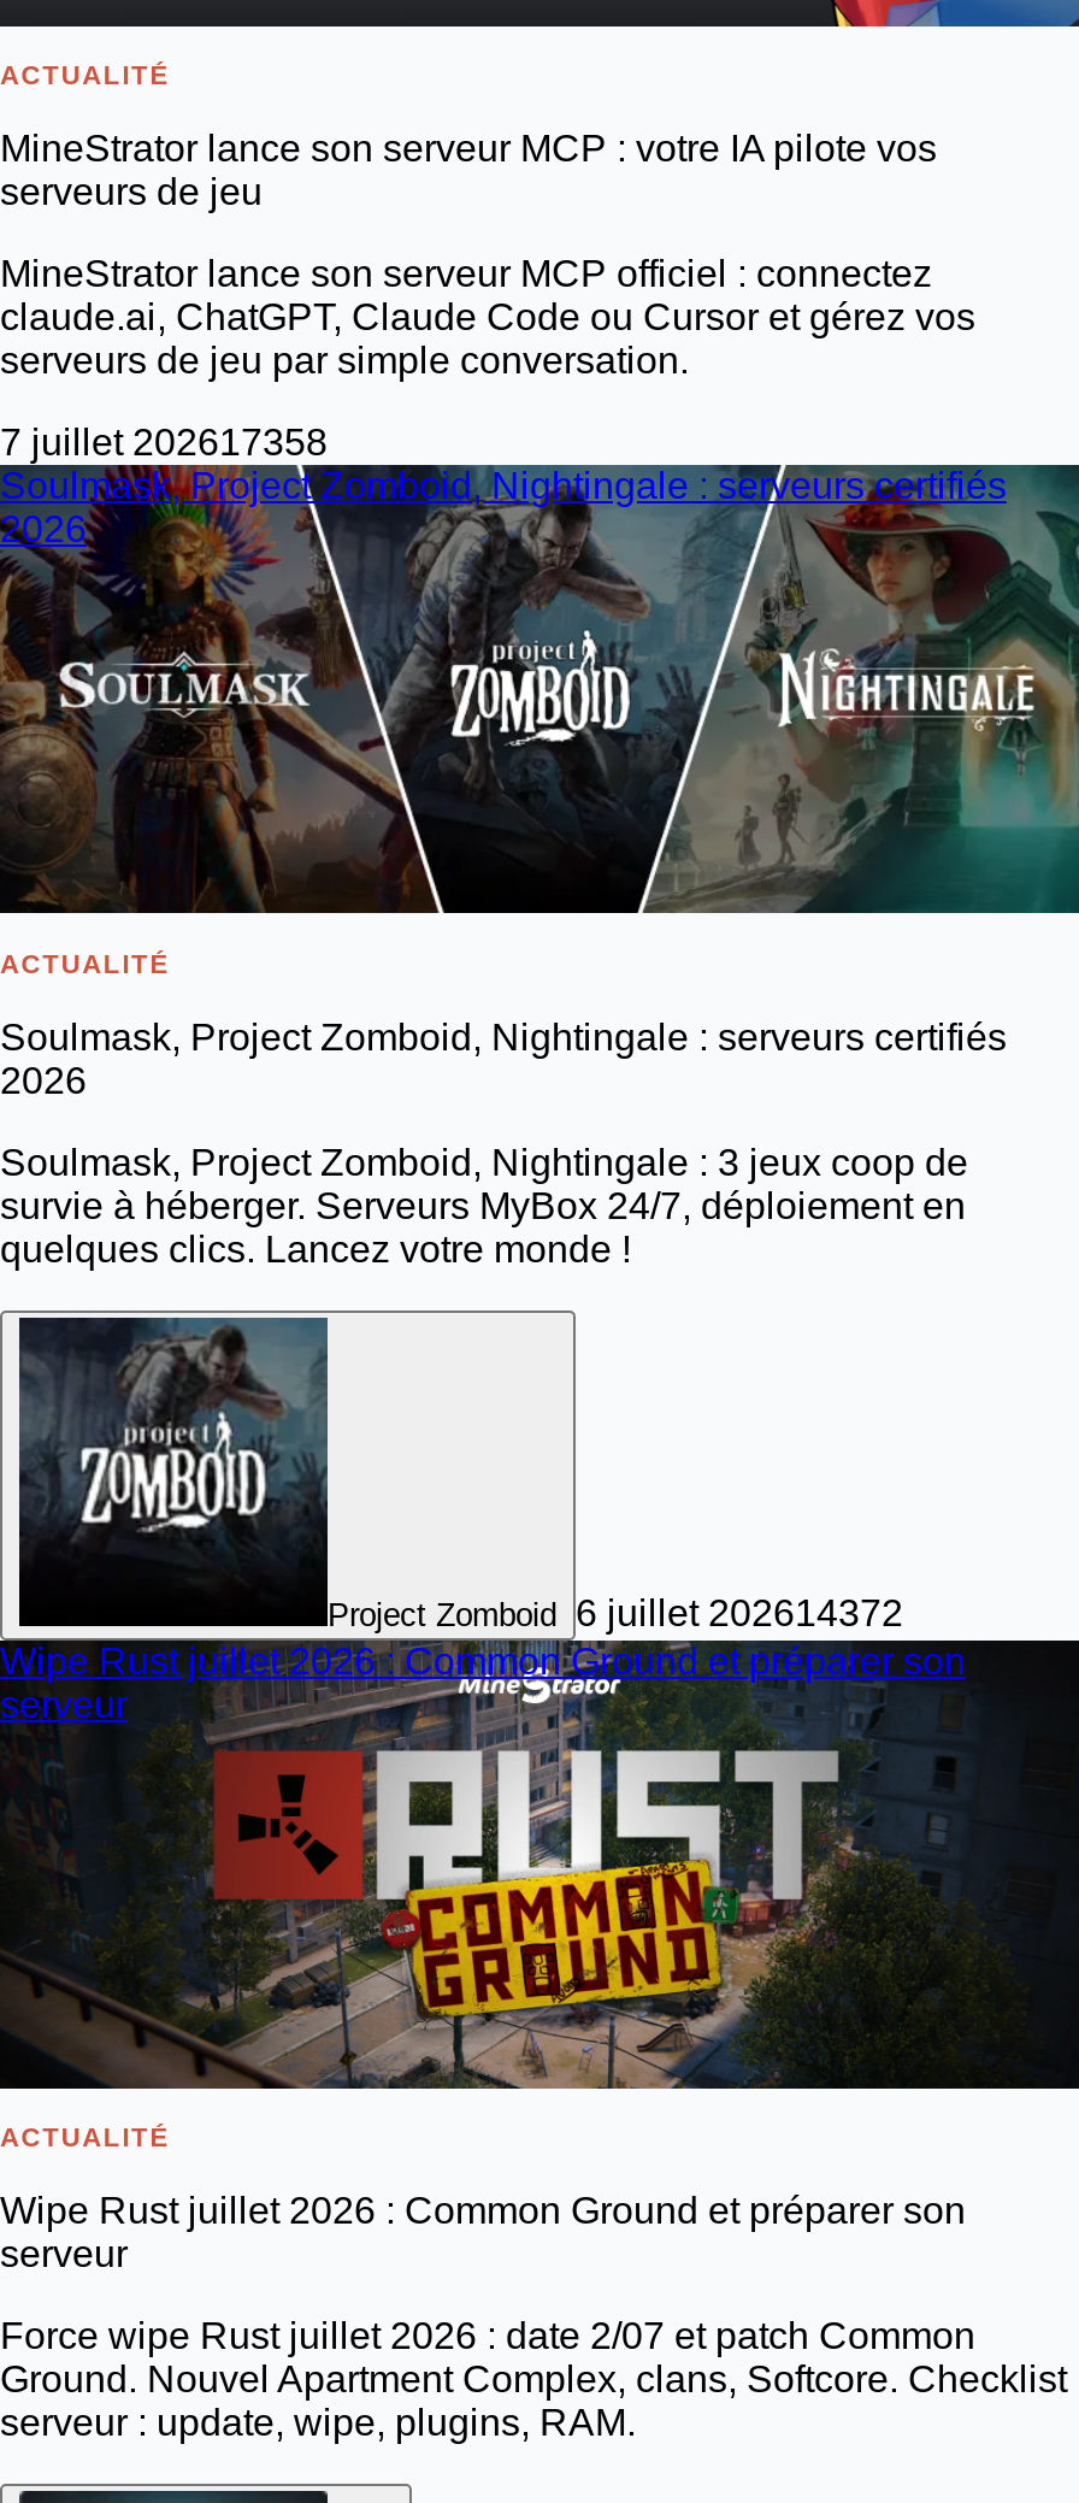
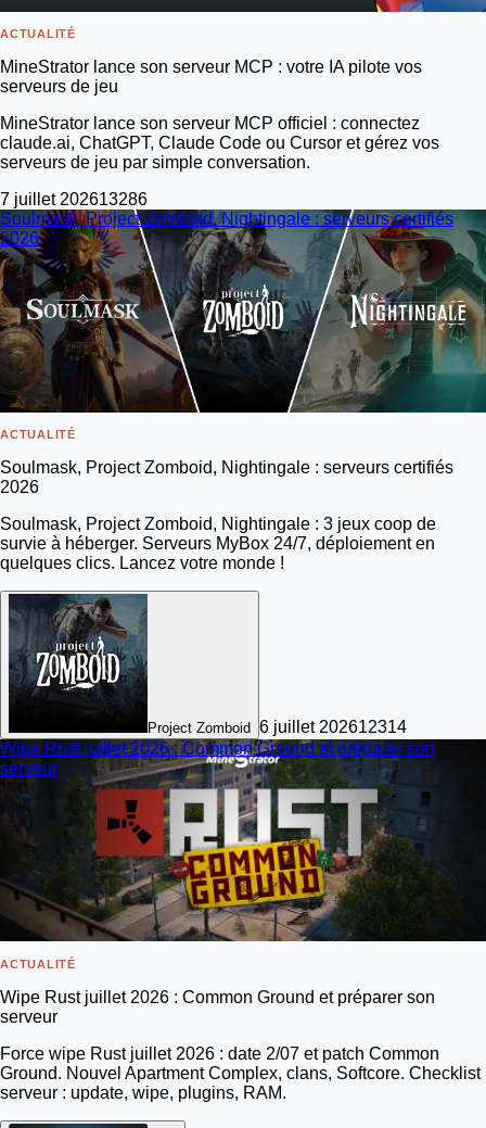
- 7 juillet 202617358
+ 7 juillet 202613286

- Project Zomboid 6 juillet 202614372
+ Project Zomboid 6 juillet 202612314
